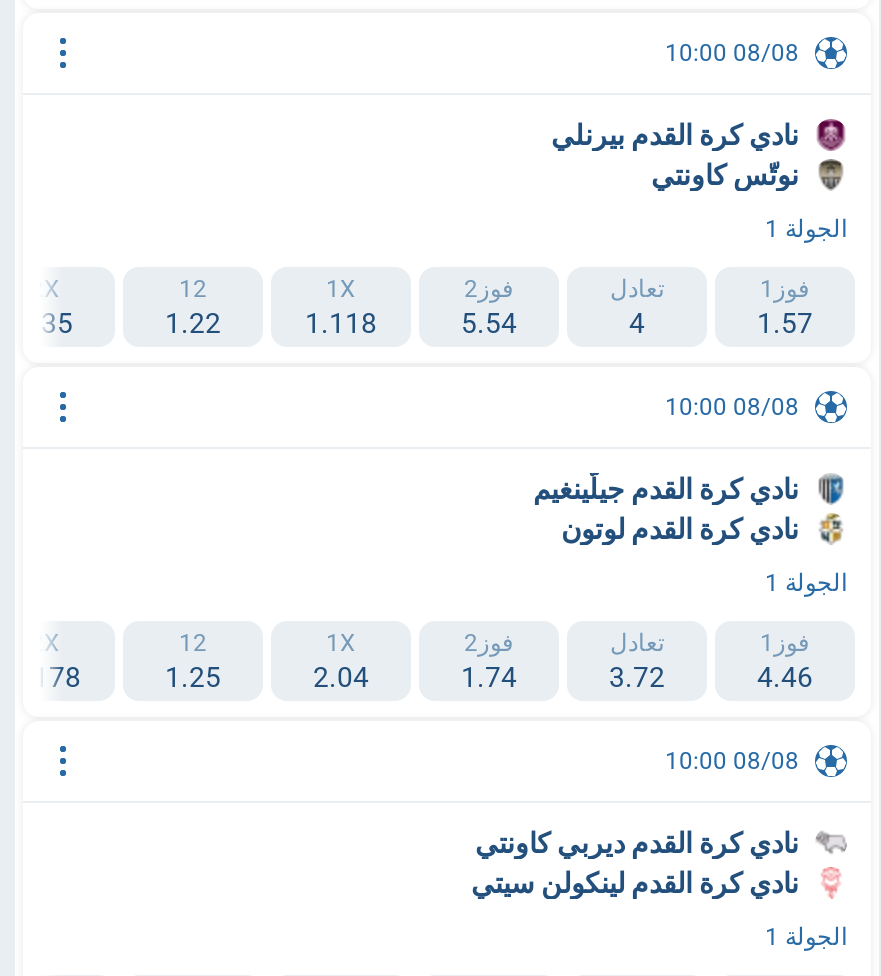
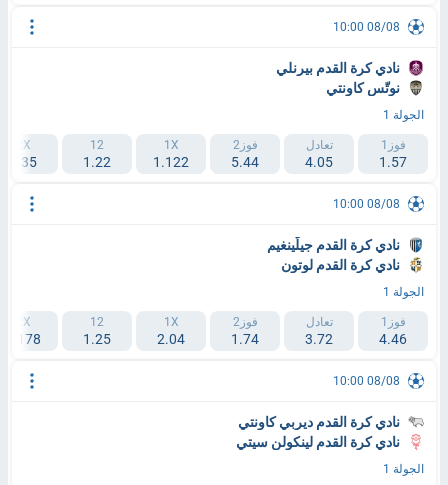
- 1.118
+ 1.122

- 5.54
+ 5.44

- 4
+ 4.05
